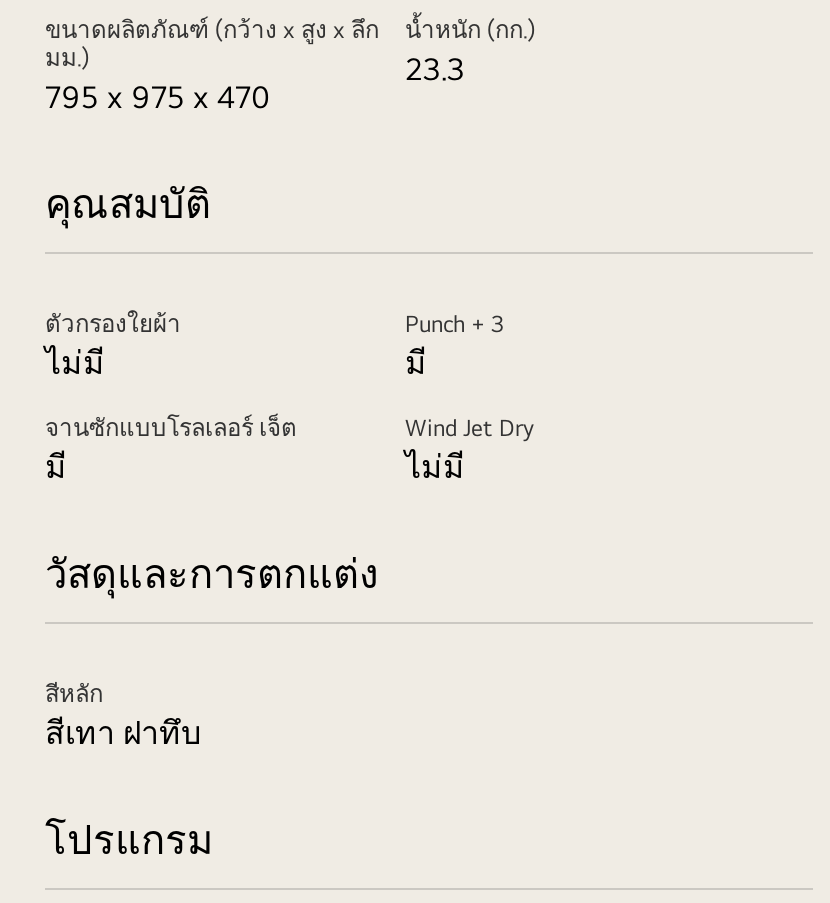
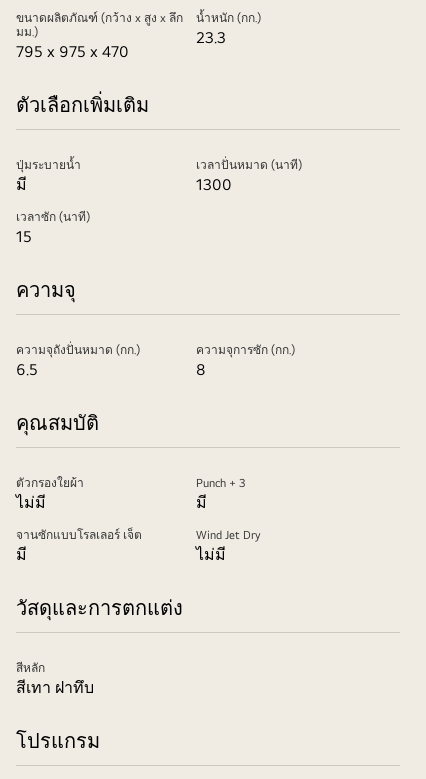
+ ตัวเลือกเพิ่มเติม
+ ปุ่มระบายน้ำ
+ มี

+ เวลาปั่นหมาด (นาที)
+ 1300
+ เวลาซัก (นาที)
+ 15
+ ความจุ
+ ความจุถังปั่นหมาด (กก.)
+ 6.5

+ ความจุการซัก (กก.)
+ 8
